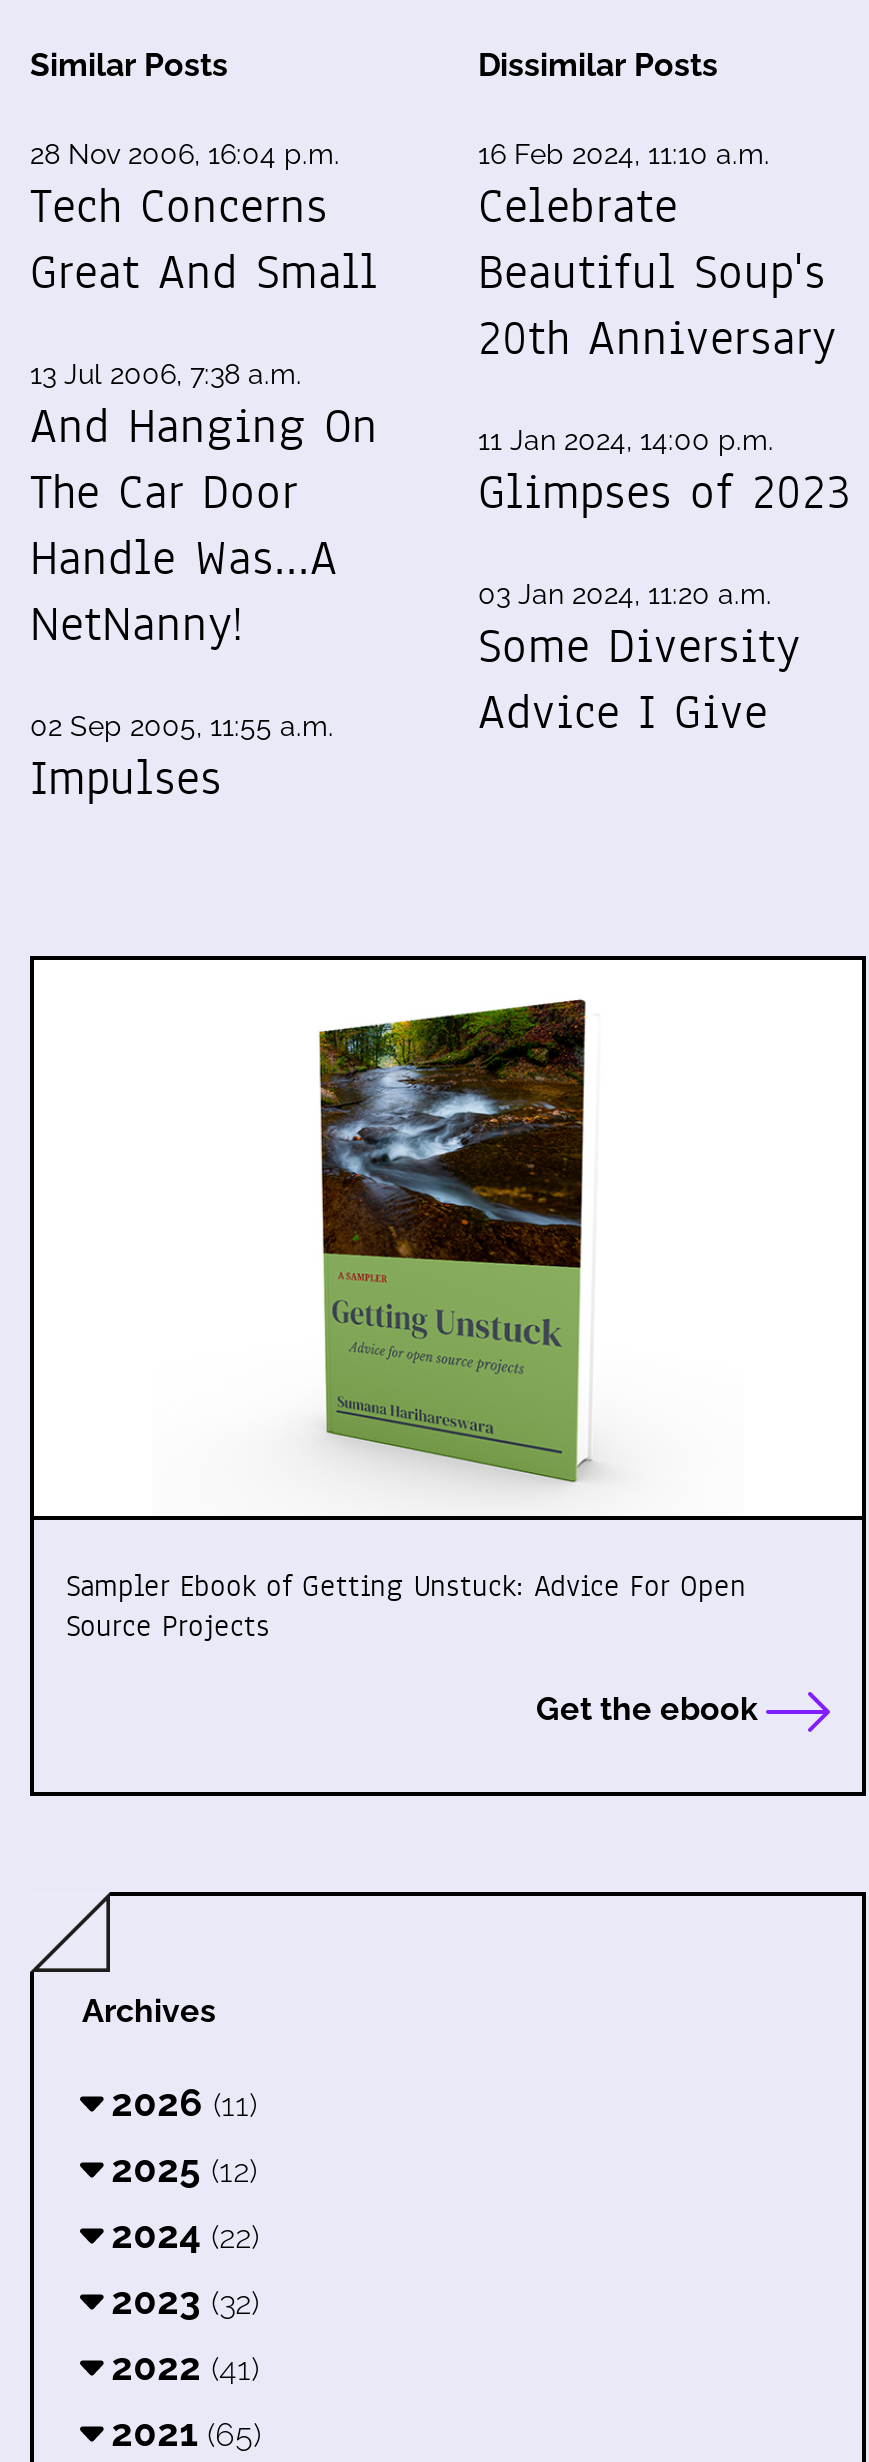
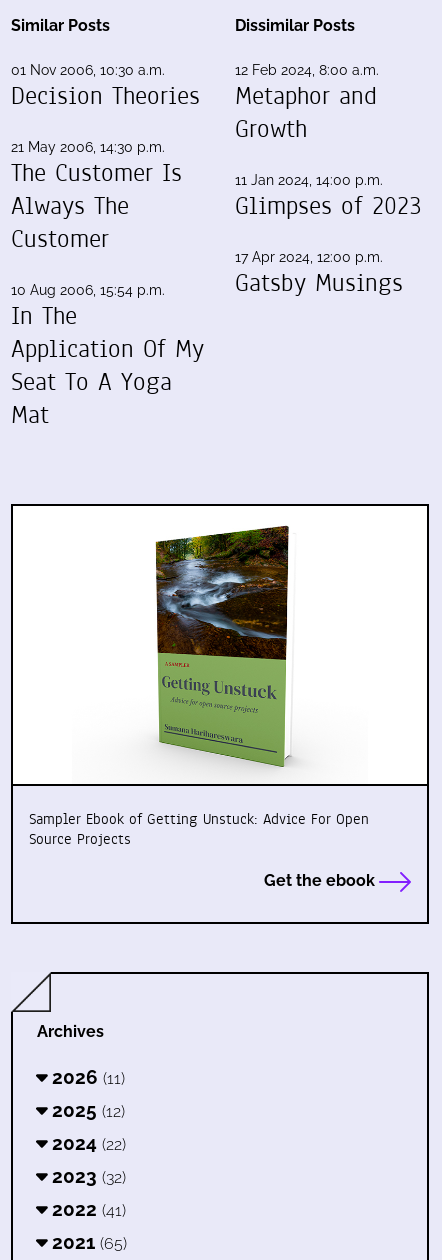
- 28 Nov 2006, 16:04 p.m.
- Tech Concerns
- Great And Small
+ 01 Nov 2006, 10:30 a.m.
+ Decision Theories

- 16 Feb 2024, 11:10 a.m.
- Celebrate
- Beautiful Soup's
- 20th Anniversary
+ 12 Feb 2024, 8:00 a.m.
+ Metaphor and
+ Growth

- 13 Jul 2006, 7:38 a.m.
- And Hanging On
- The Car Door
- Handle Was...A
- NetNanny!
+ 21 May 2006, 14:30 p.m.
+ The Customer Is
+ Always The
+ Customer

moved up: 11 Jan 2024, 14:00 p.m. | Glimpses of 2023

- 03 Jan 2024, 11:20 a.m.
- Some Diversity
- Advice I Give
+ 17 Apr 2024, 12:00 p.m.
+ Gatsby Musings

- 02 Sep 2005, 11:55 a.m.
- Impulses
+ 10 Aug 2006, 15:54 p.m.
+ In The
+ Application Of My
+ Seat To A Yoga
+ Mat
